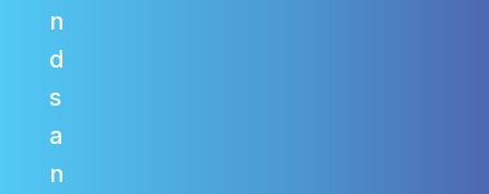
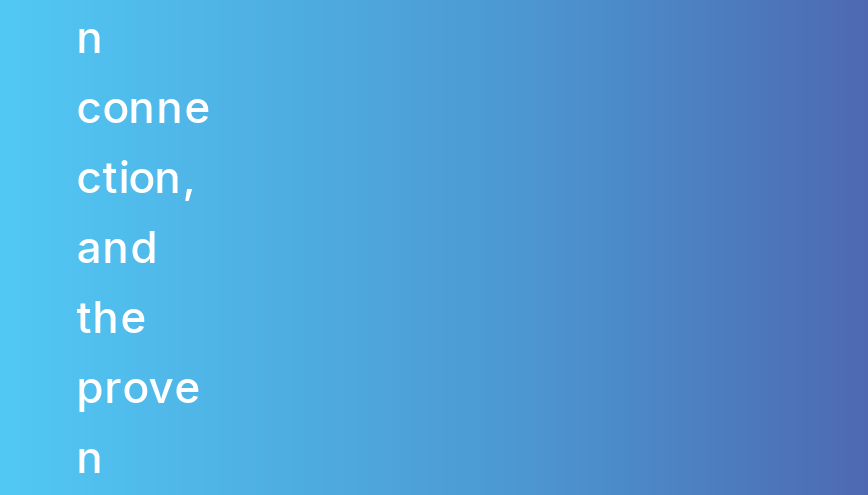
- d
- s
- a
+ conne
+ ction,
+ and
+ the
+ prove
